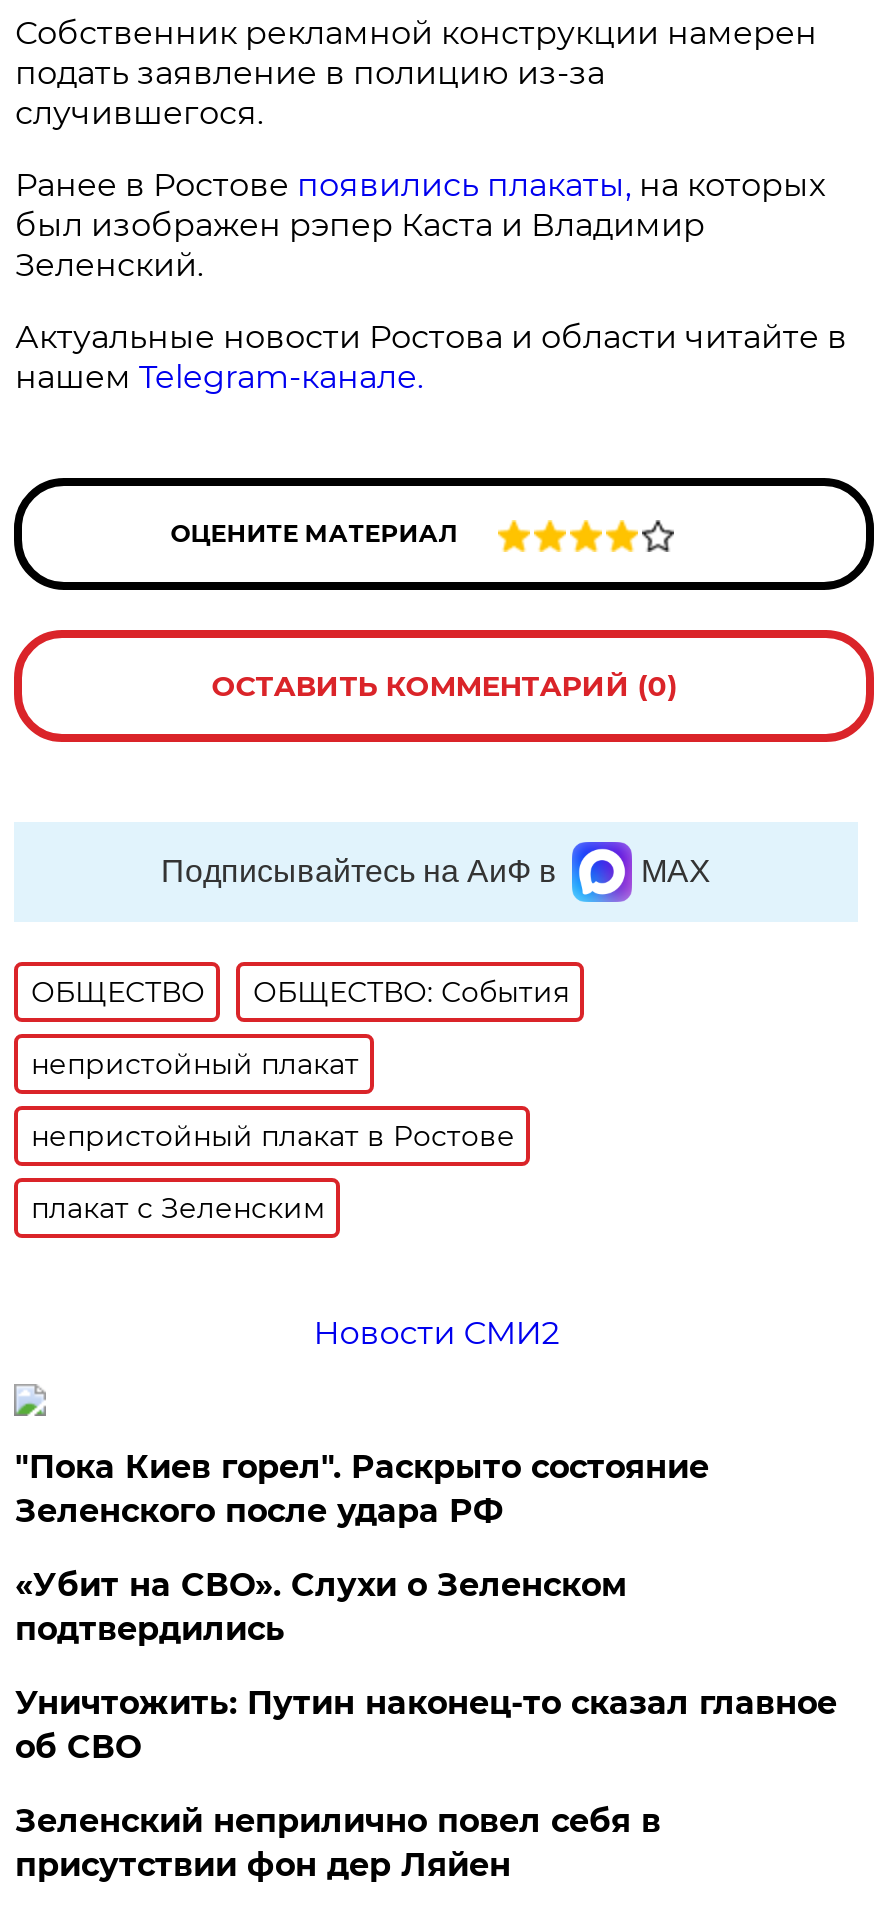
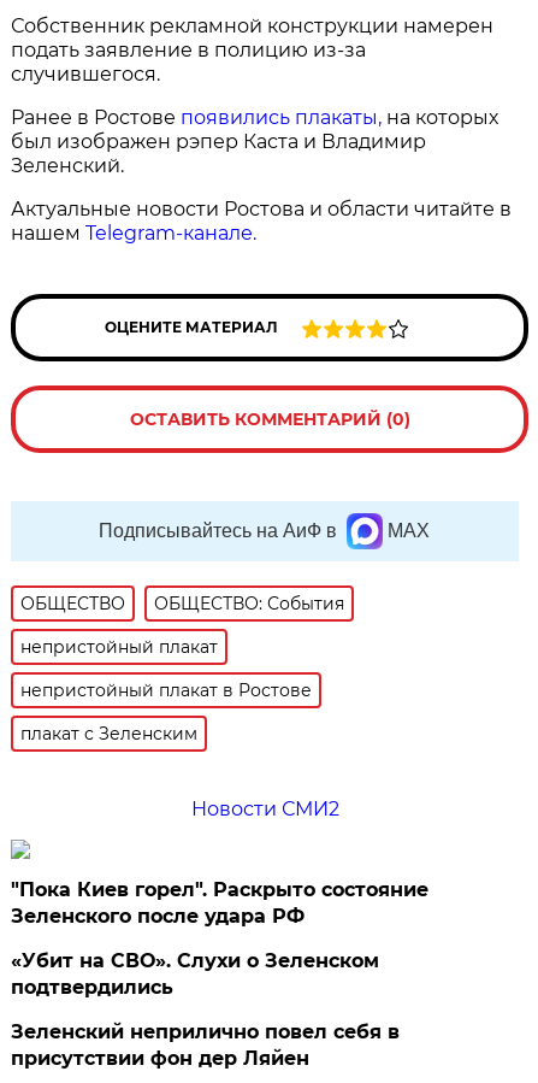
- Уничтожить: Путин наконец-то сказал главное
- об СВО
